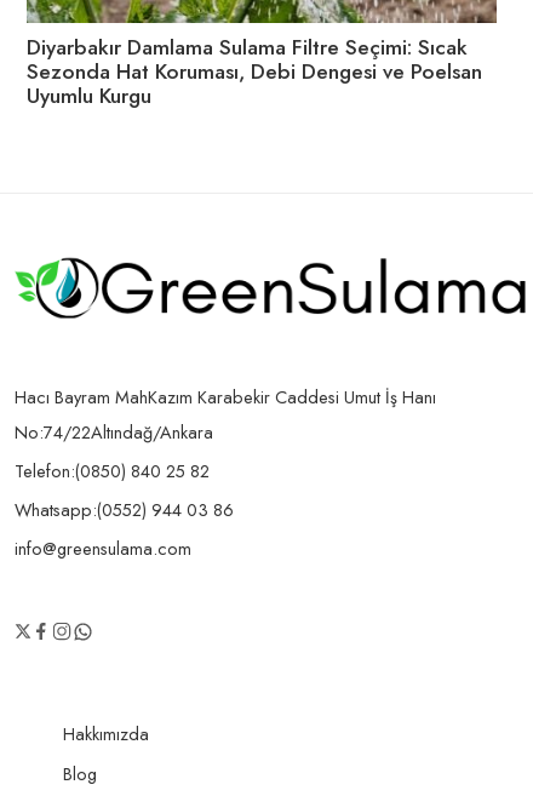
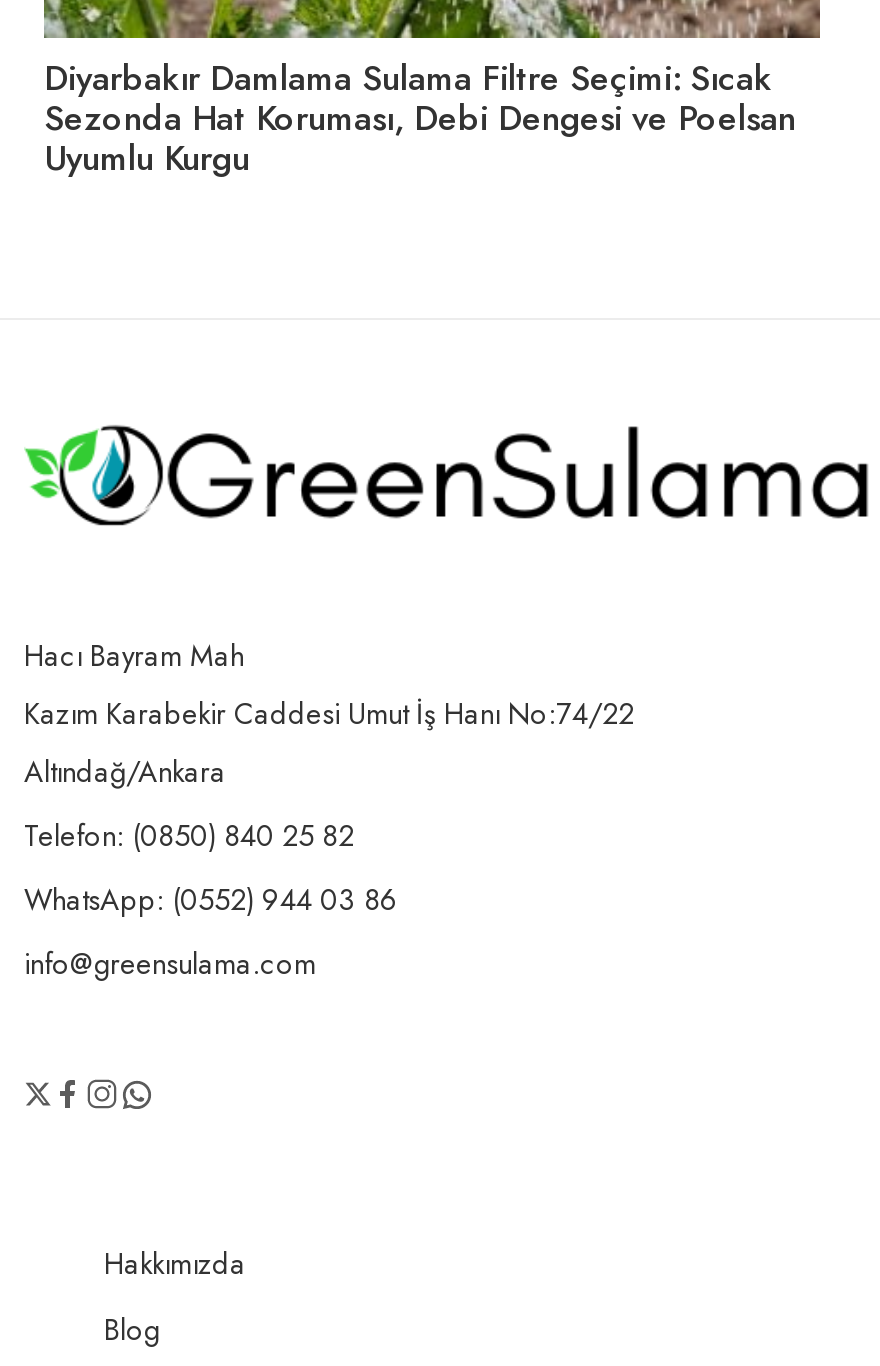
- Telefon:(0850) 840 25 82
+ Telefon: (0850) 840 25 82

- Whatsapp:(0552) 944 03 86
+ WhatsApp: (0552) 944 03 86
